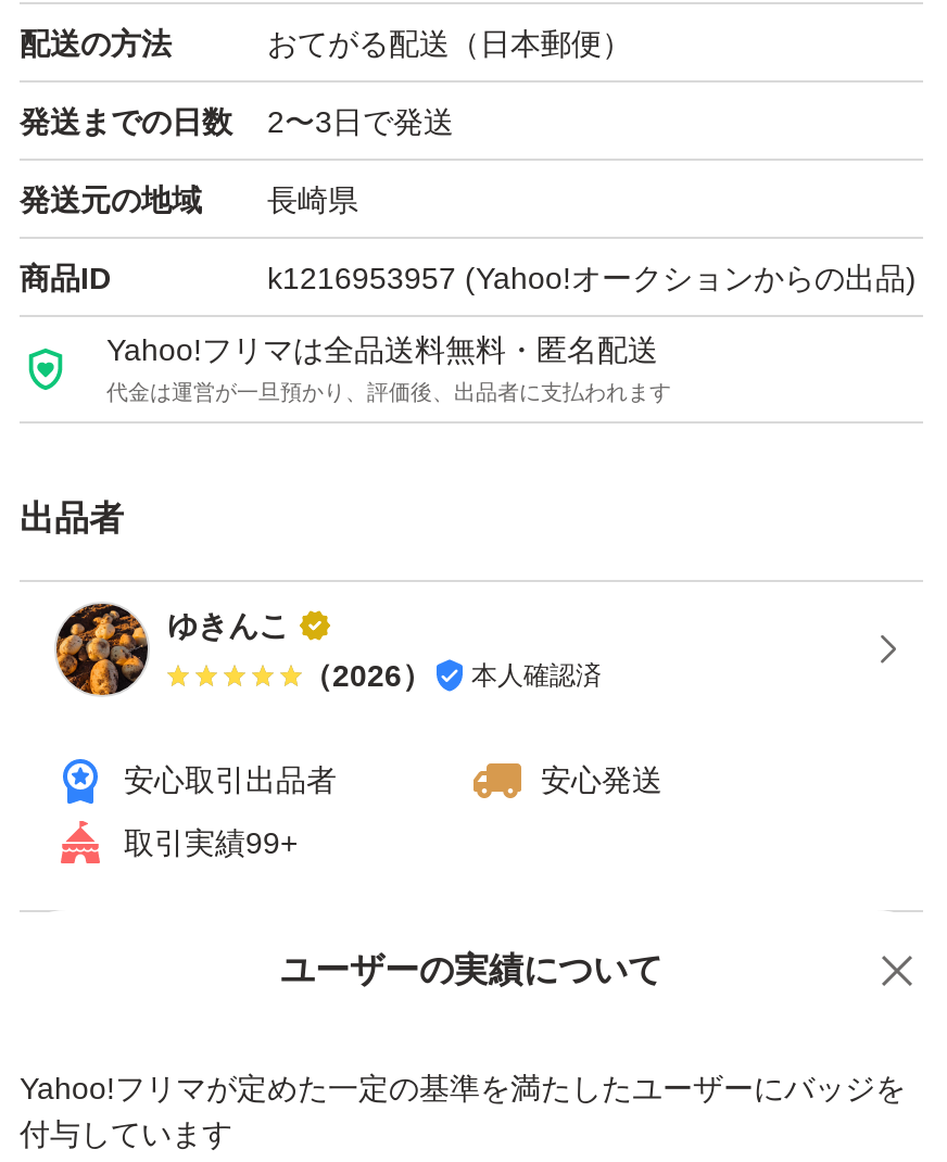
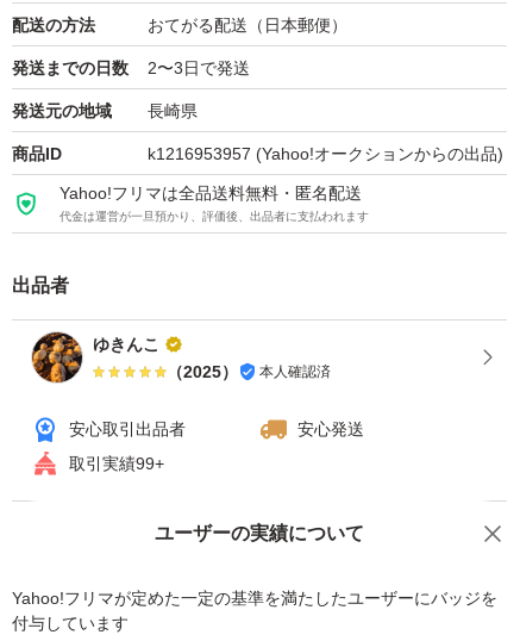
- （2026） 本人確認済
+ （2025） 本人確認済
